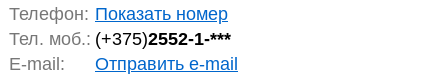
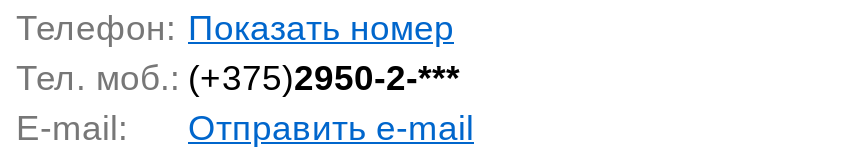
- Тел. моб.: (+375)2552-1-***
+ Тел. моб.: (+375)2950-2-***
